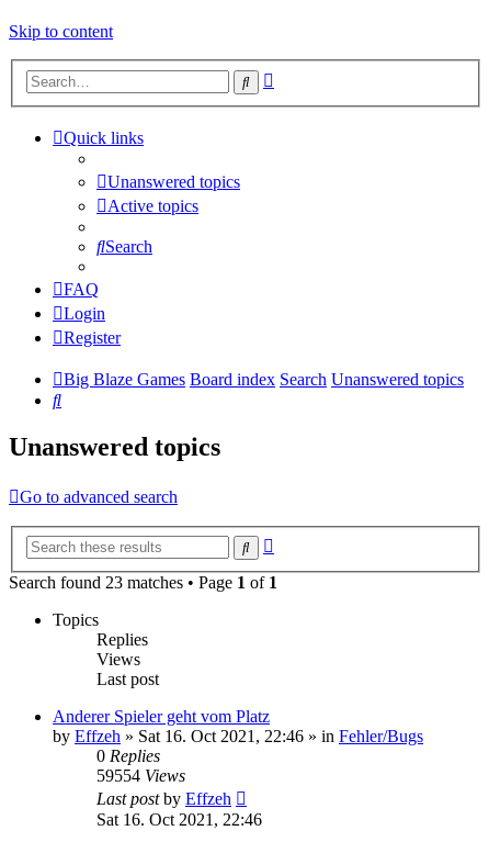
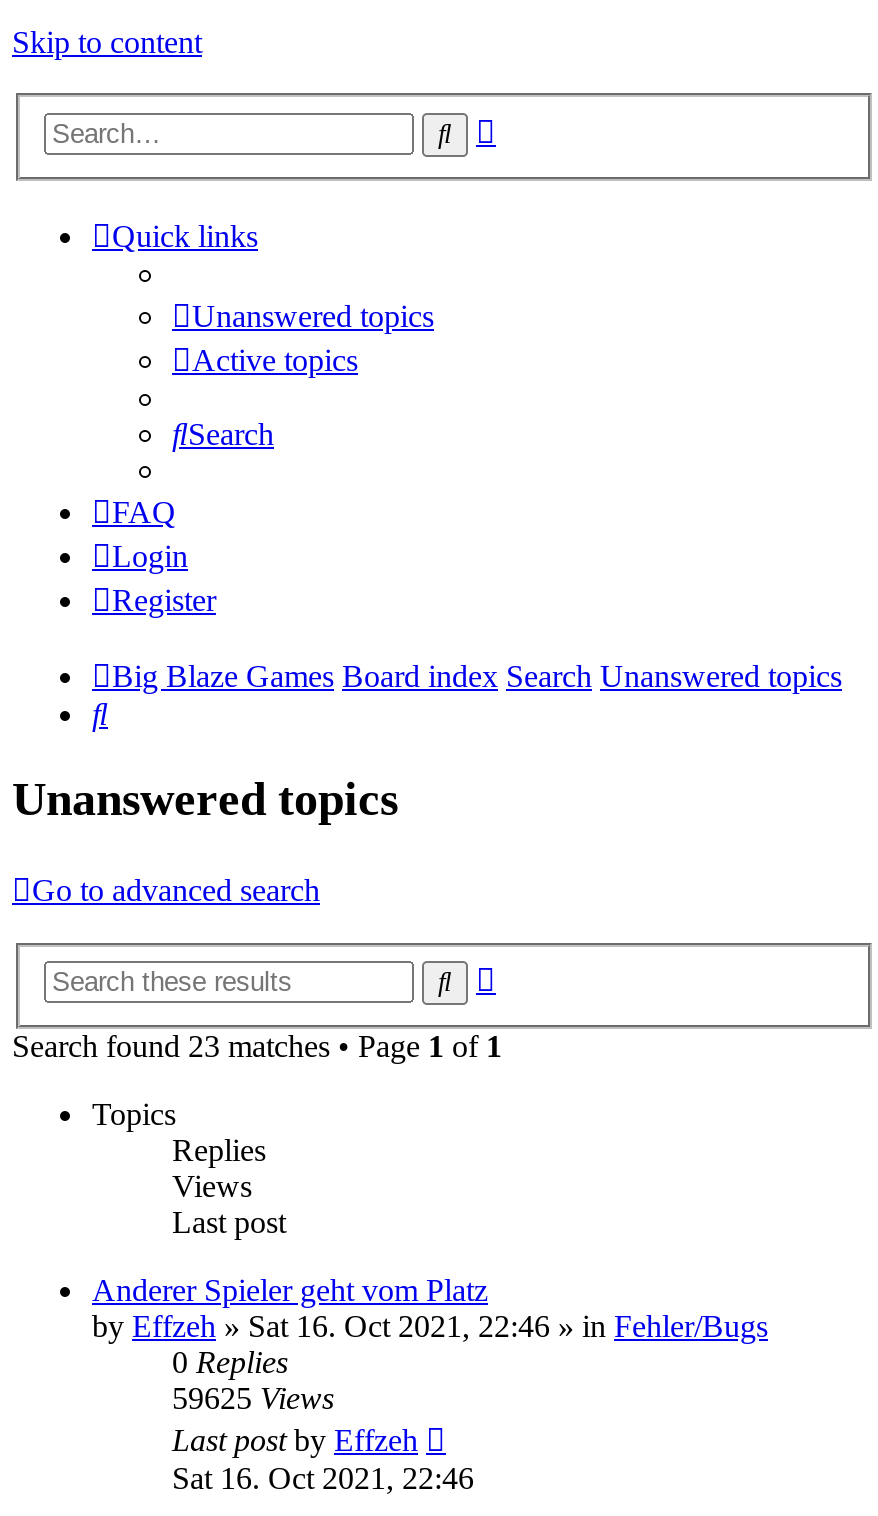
- 59554 Views
+ 59625 Views
